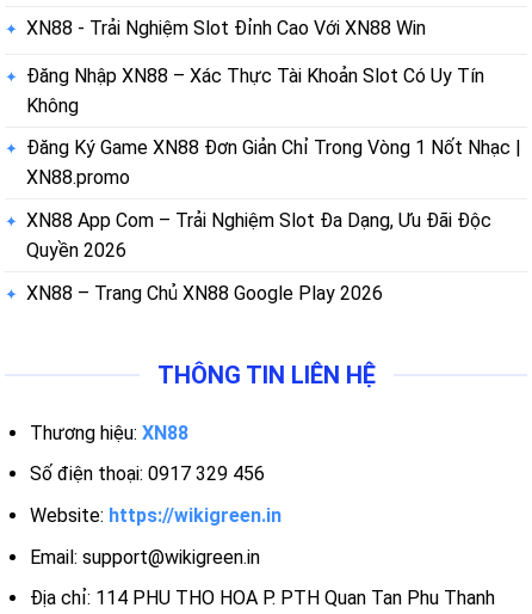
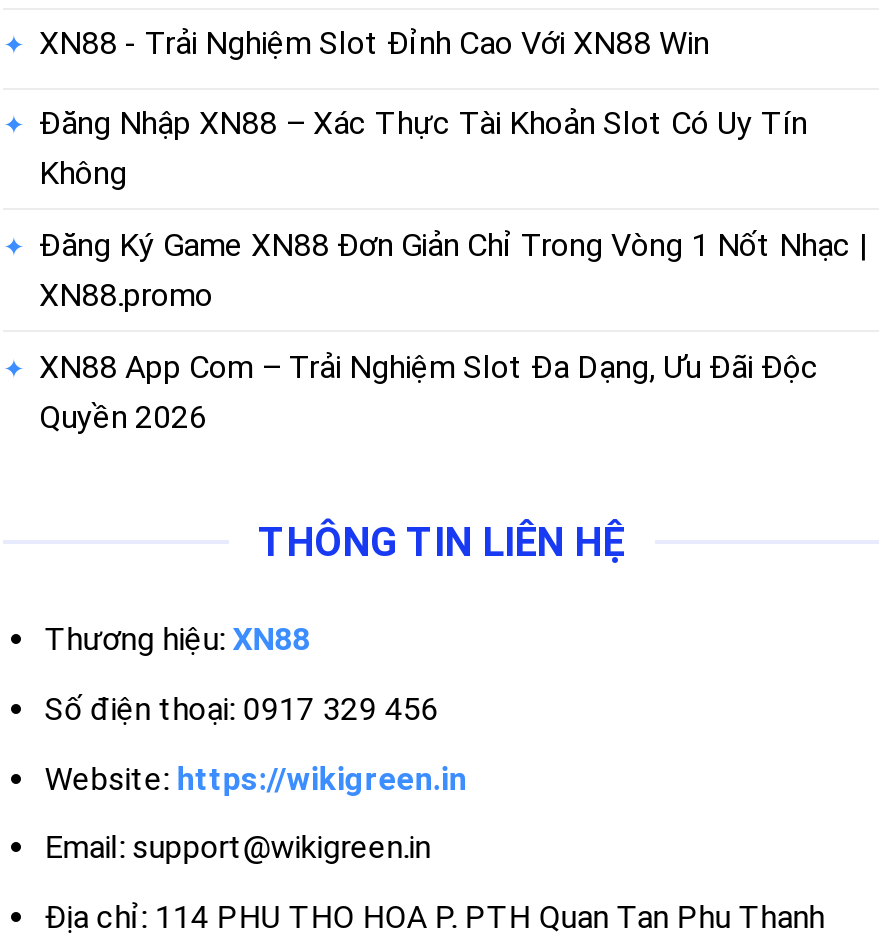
- XN88 – Trang Chủ XN88 Google Play 2026
